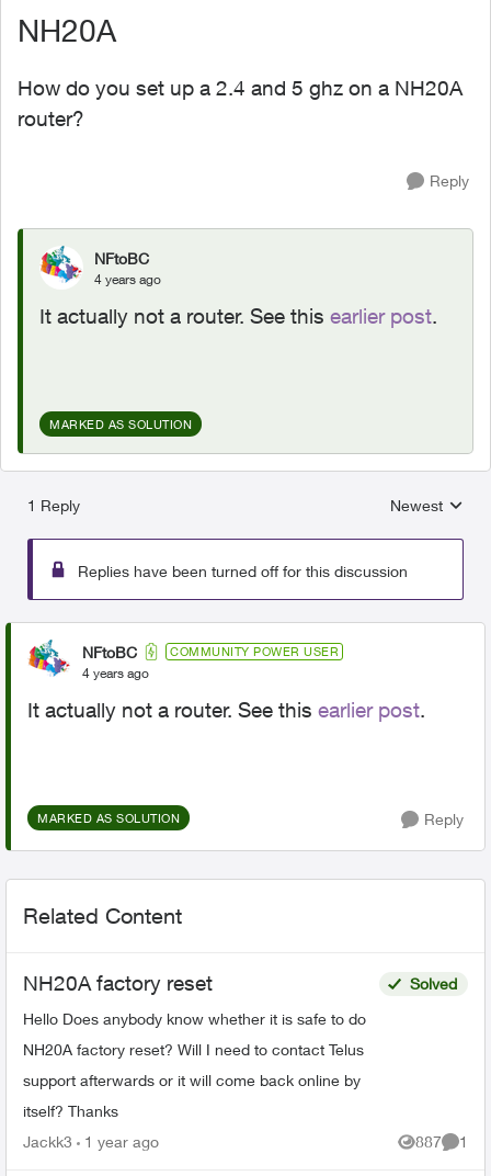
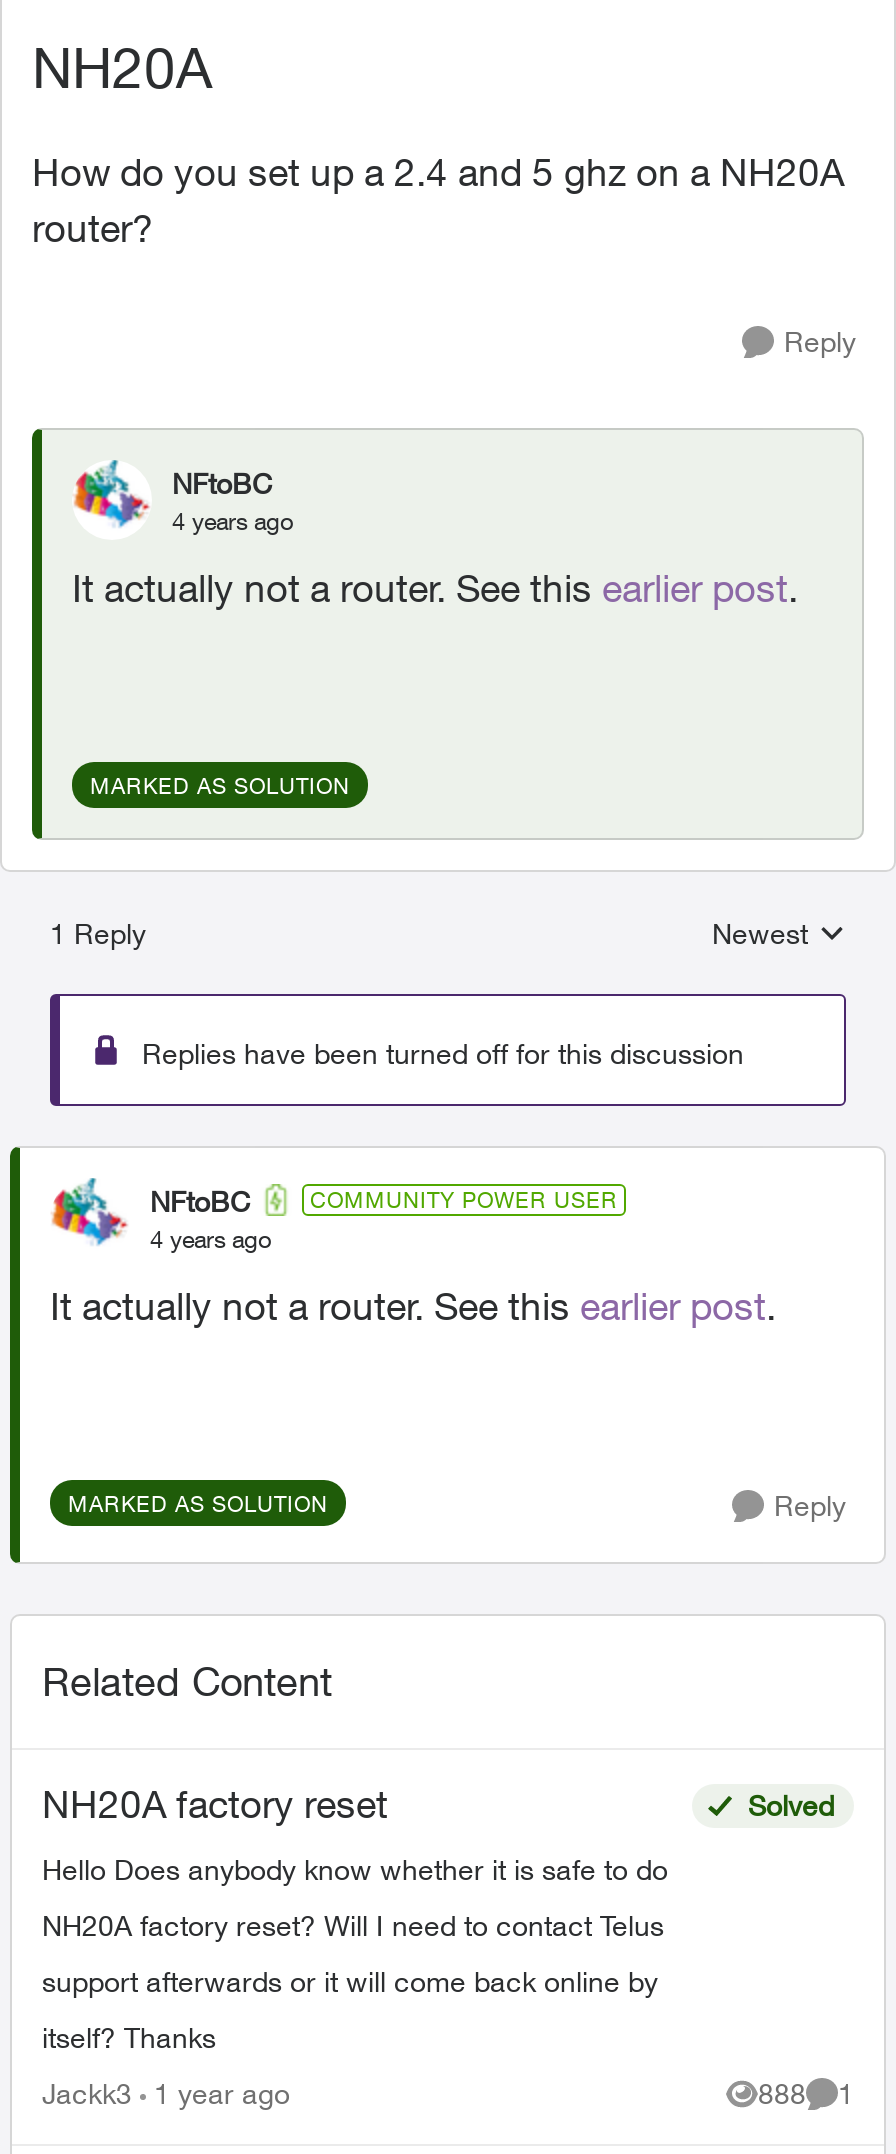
- 887 1
+ 888 1
